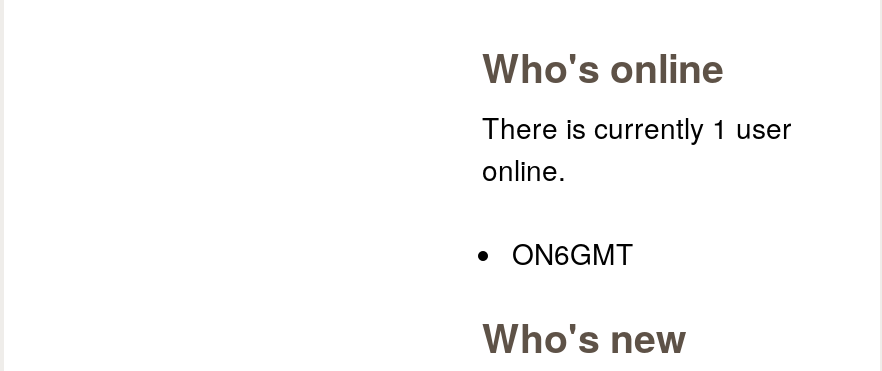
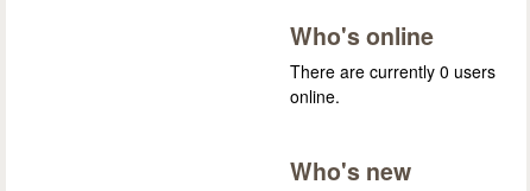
- There is currently 1 user
+ There are currently 0 users

- ON6GMT
